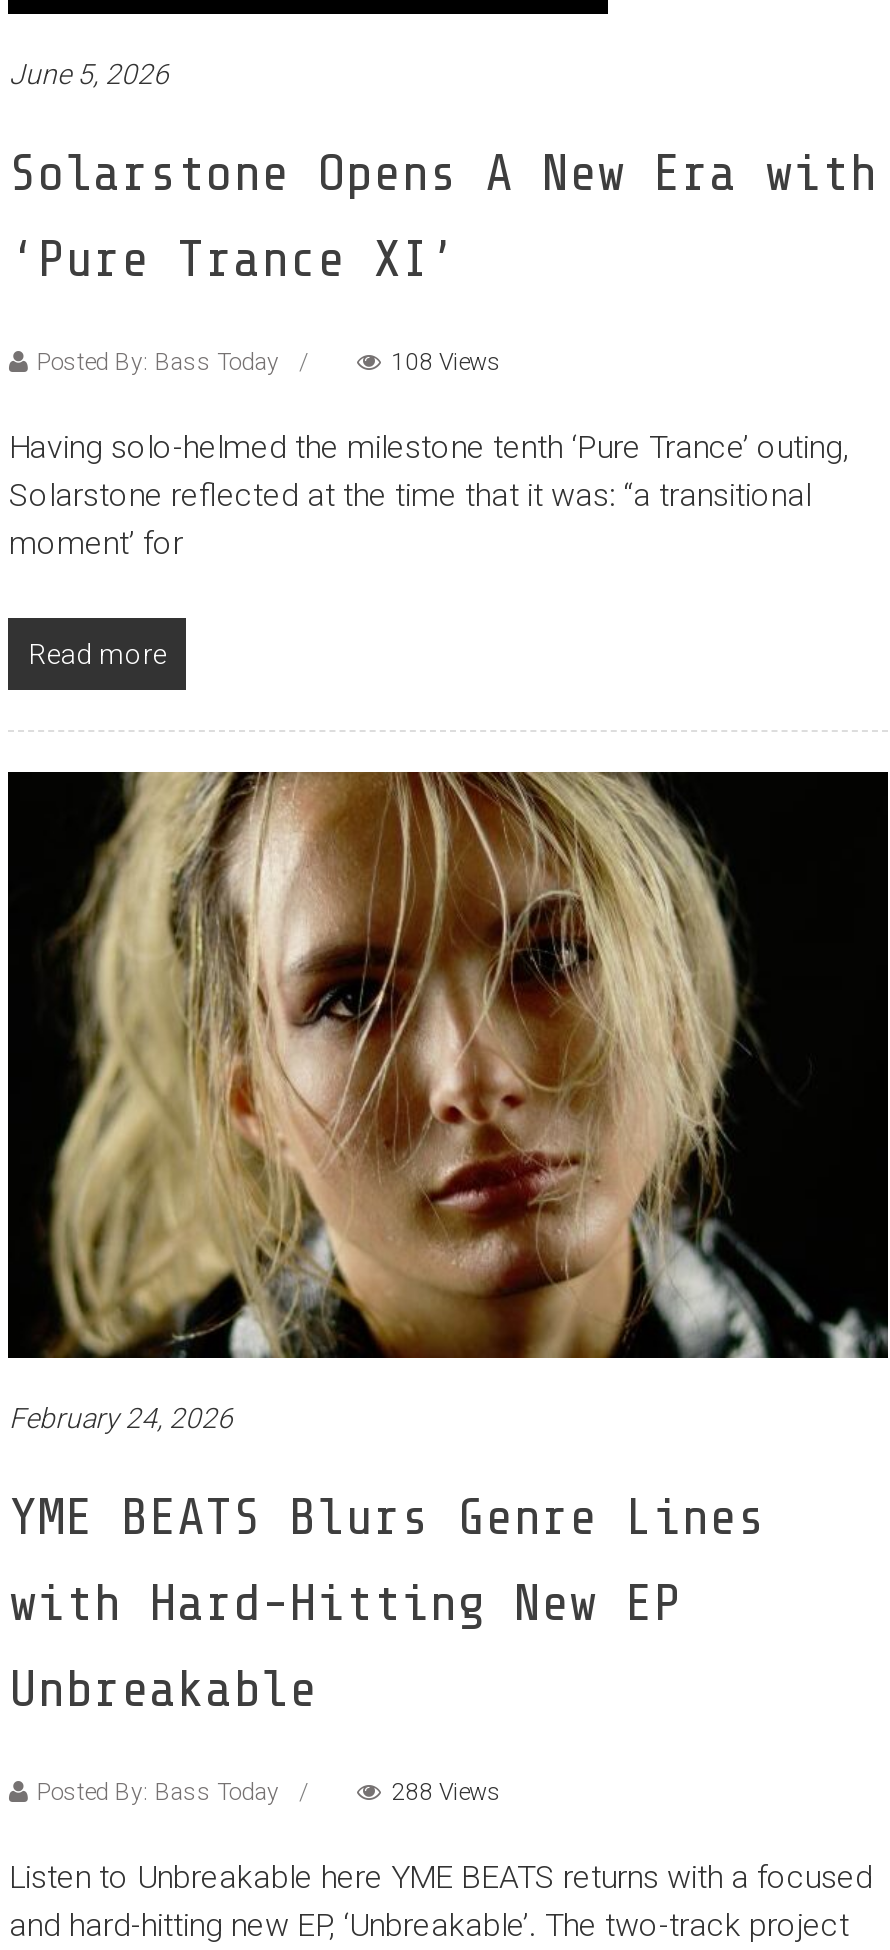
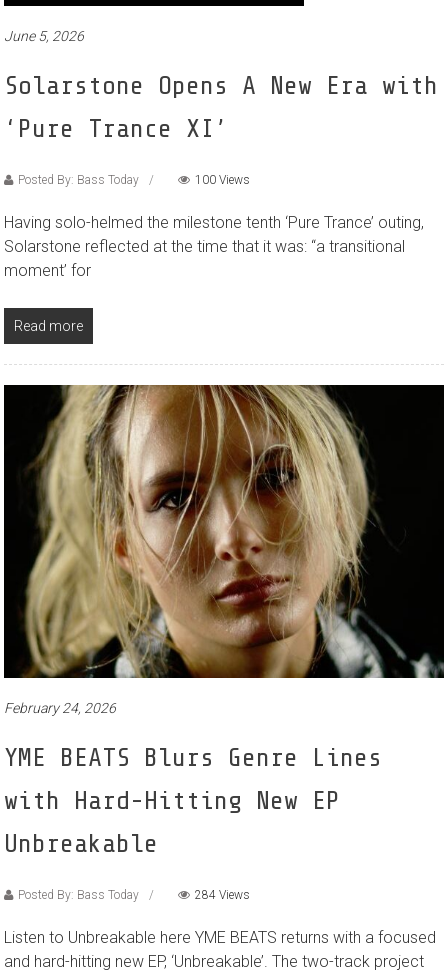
- 108 Views
+ 100 Views

- 288 Views
+ 284 Views
